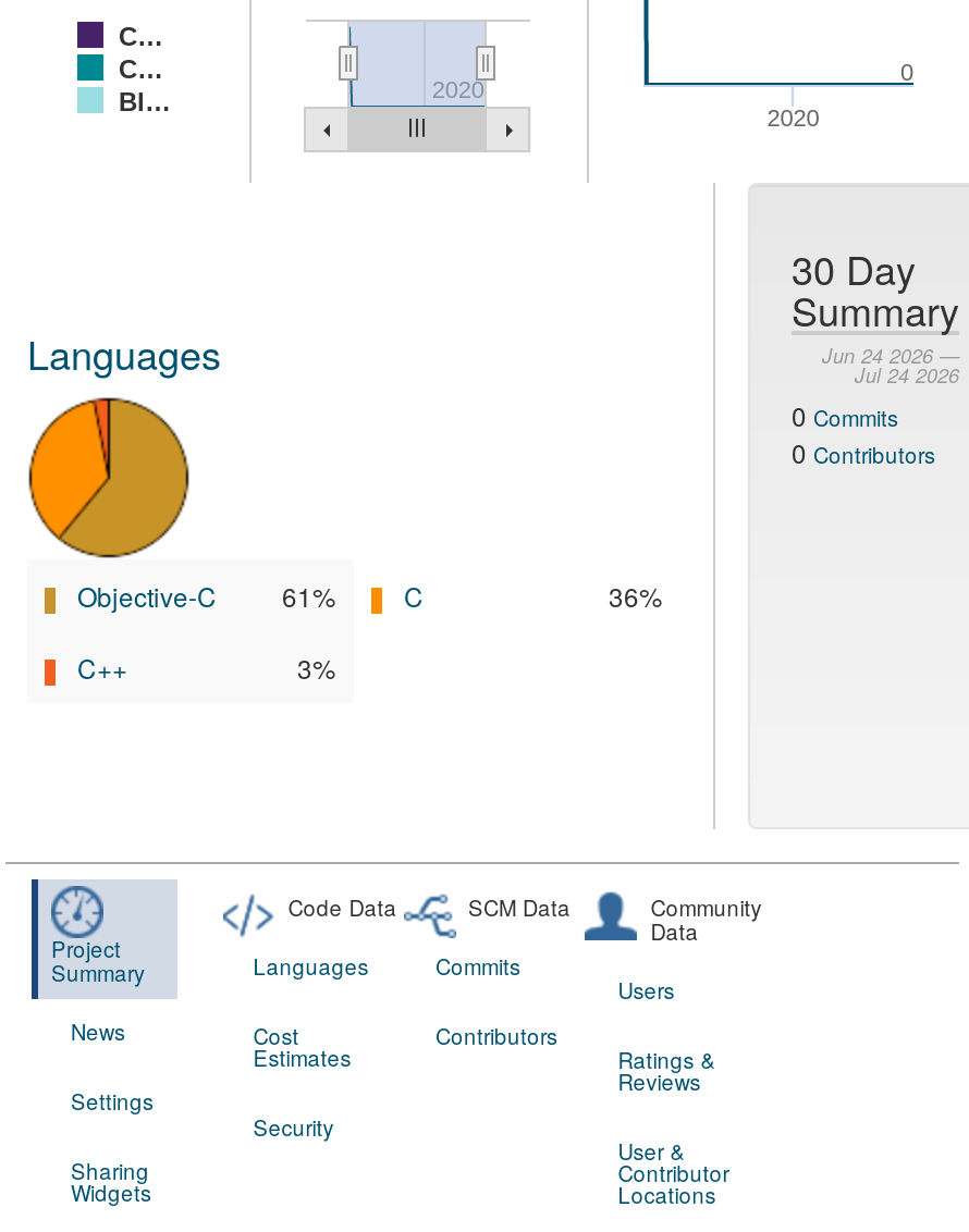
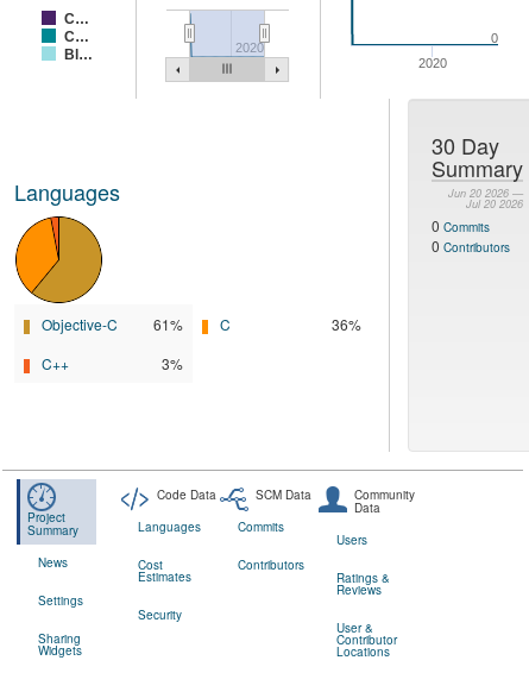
- Jun 24 2026 —
+ Jun 20 2026 —

- Jul 24 2026
+ Jul 20 2026
